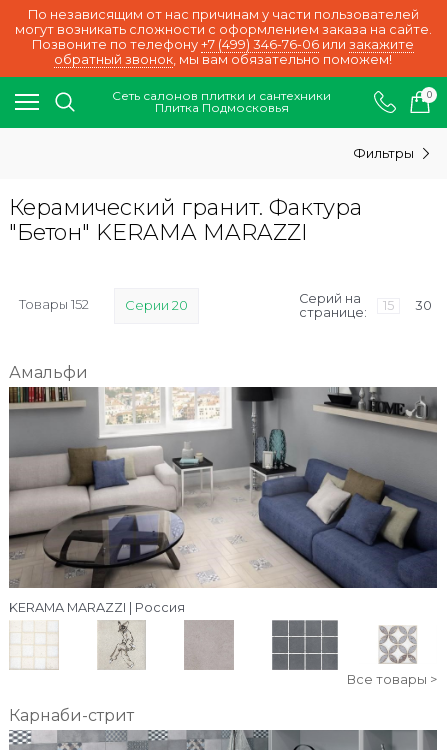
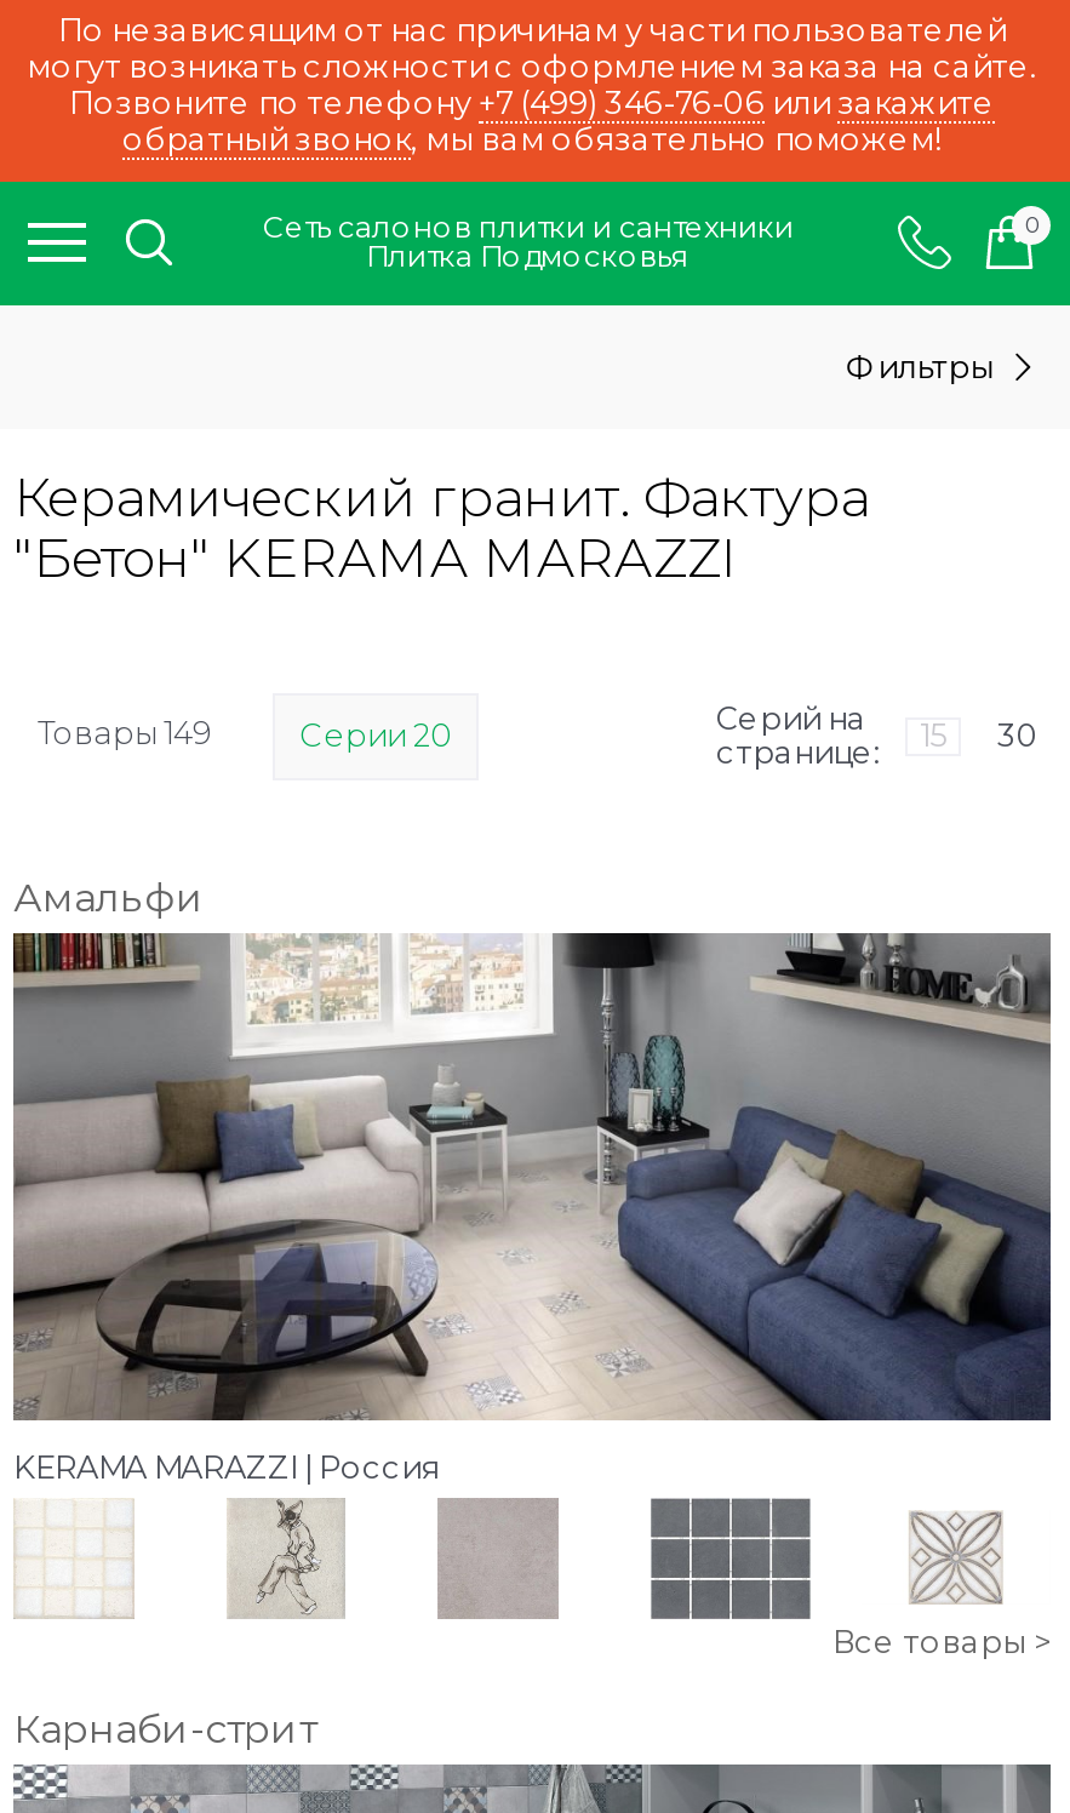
- Товары 152
+ Товары 149
